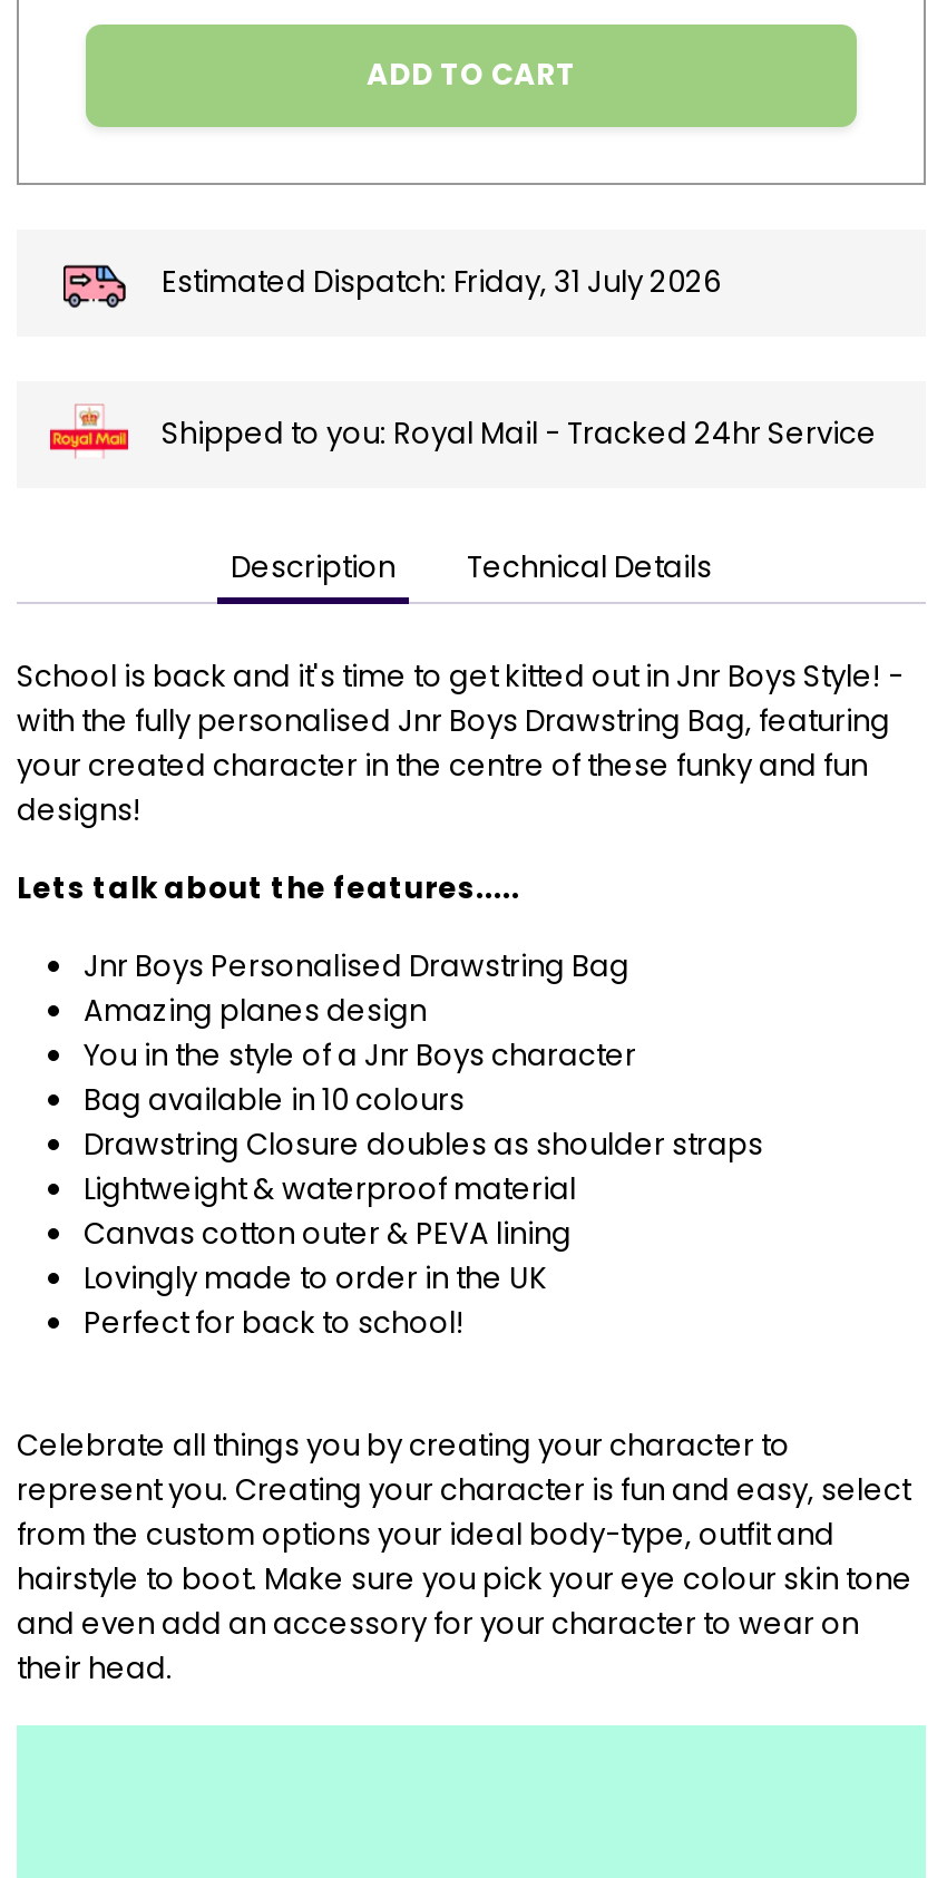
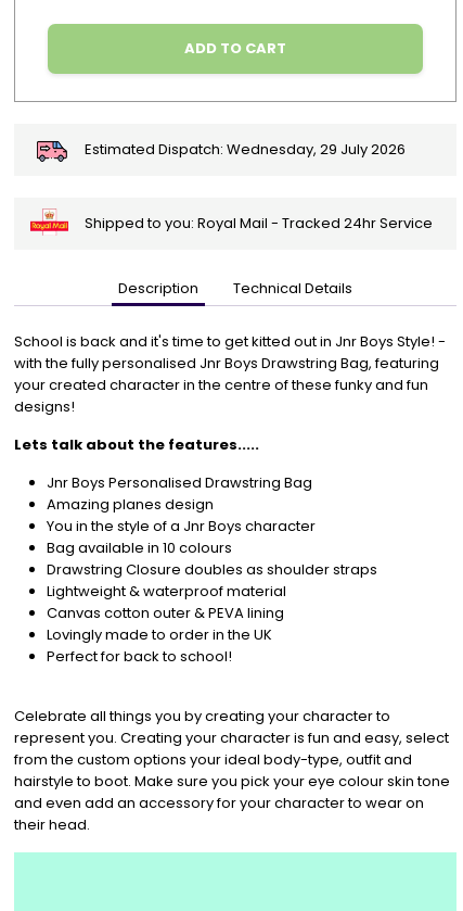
- Estimated Dispatch: Friday, 31 July 2026
+ Estimated Dispatch: Wednesday, 29 July 2026
